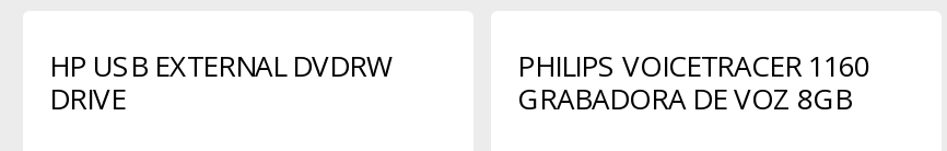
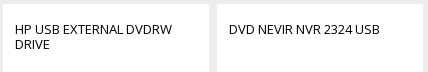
- PHILIPS VOICETRACER 1160
- GRABADORA DE VOZ 8GB
+ DVD NEVIR NVR 2324 USB
